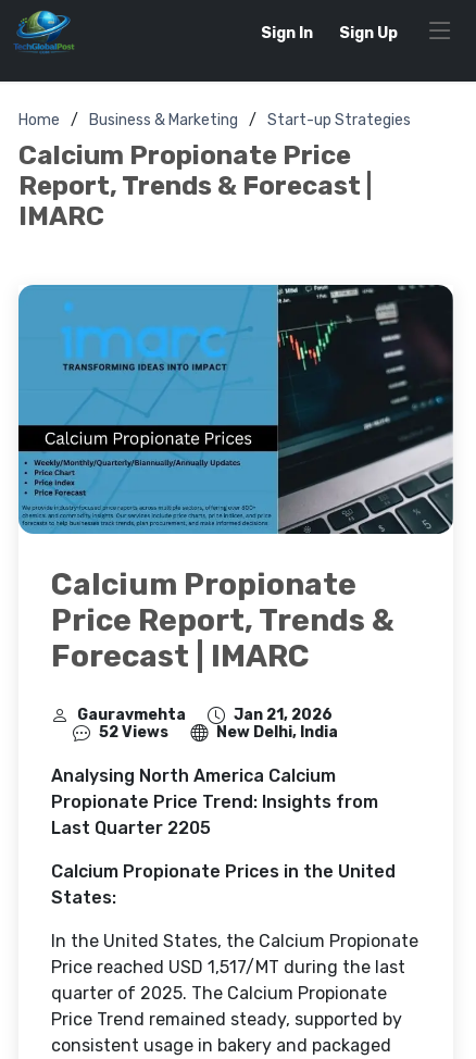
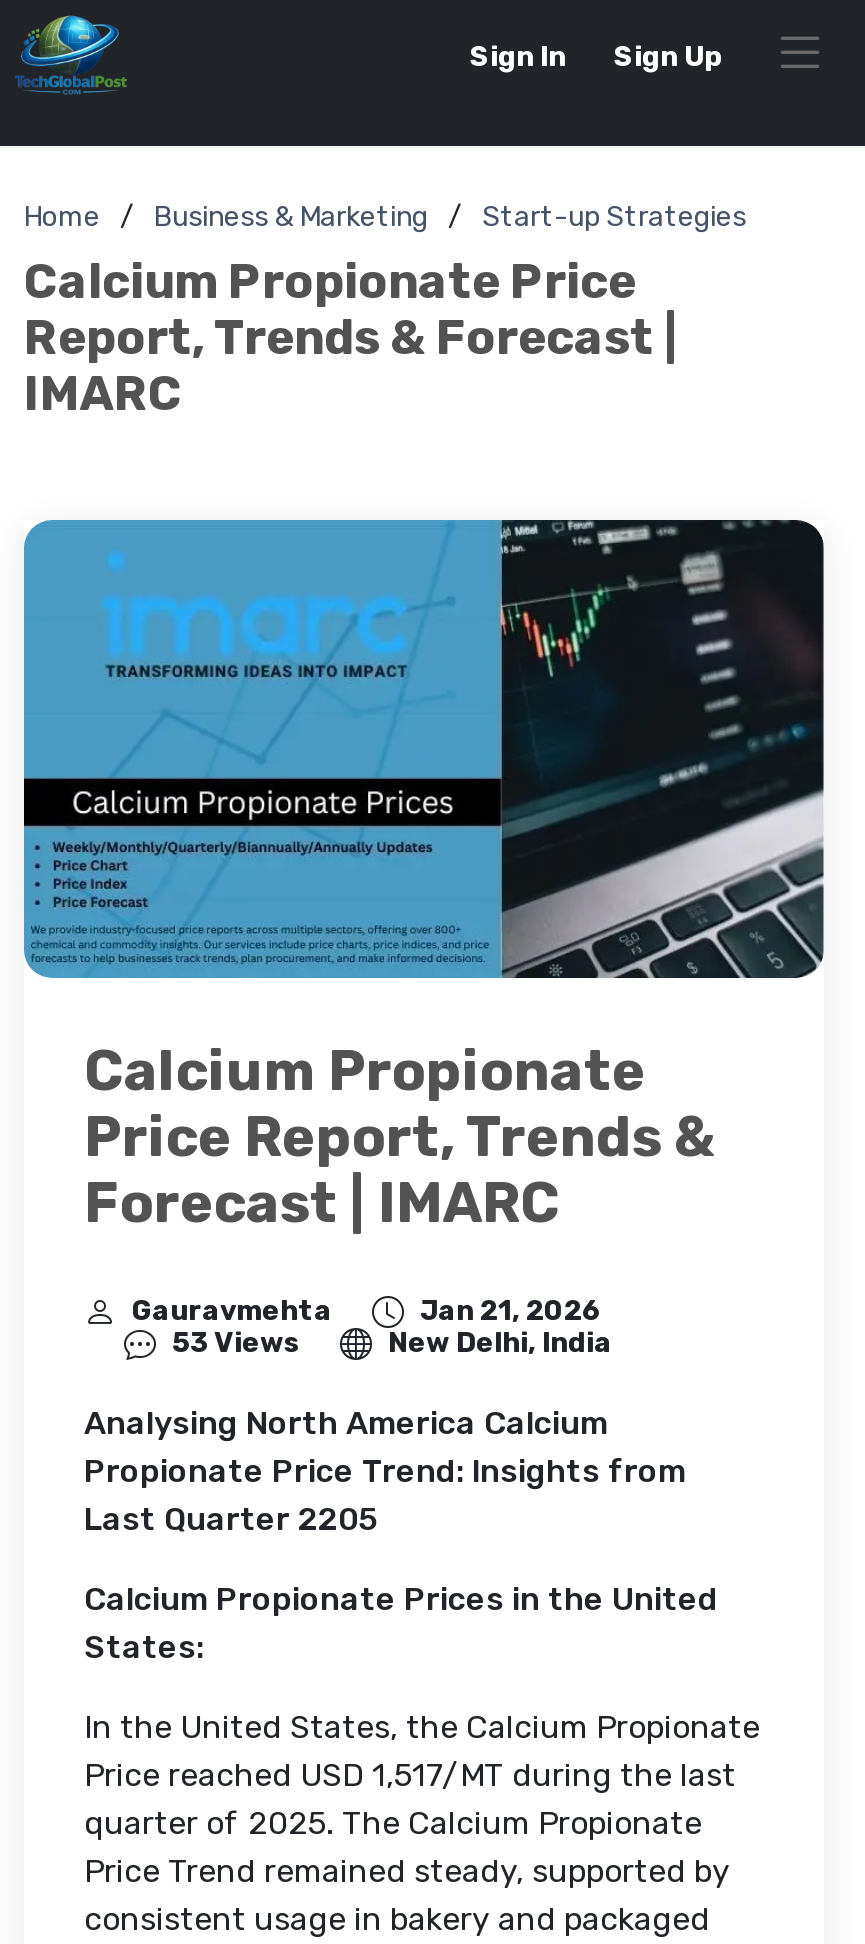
- 52 Views
+ 53 Views
